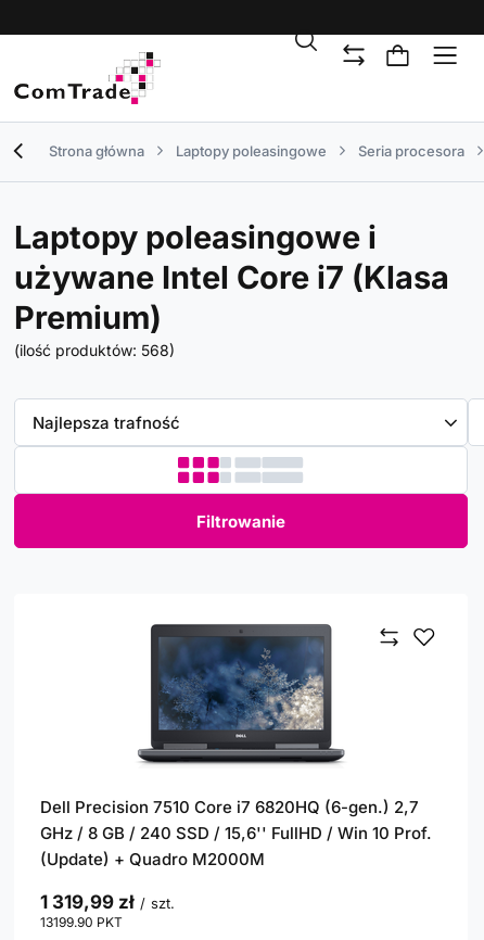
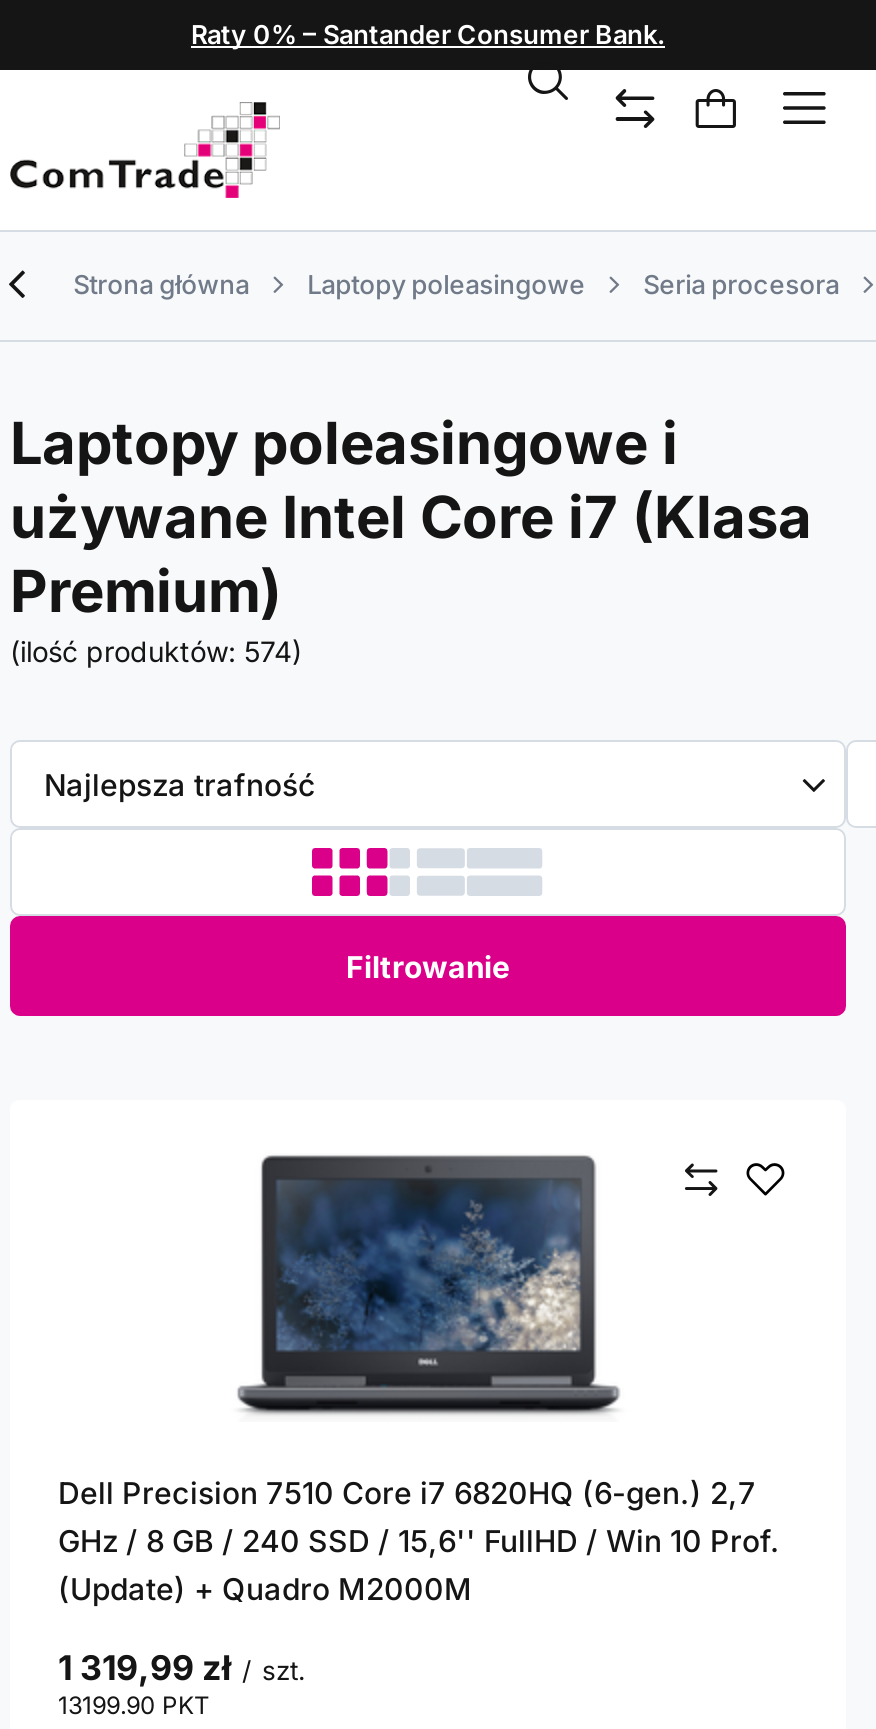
+ Raty 0% – Santander Consumer Bank.

- (ilość produktów: 568)
+ (ilość produktów: 574)
